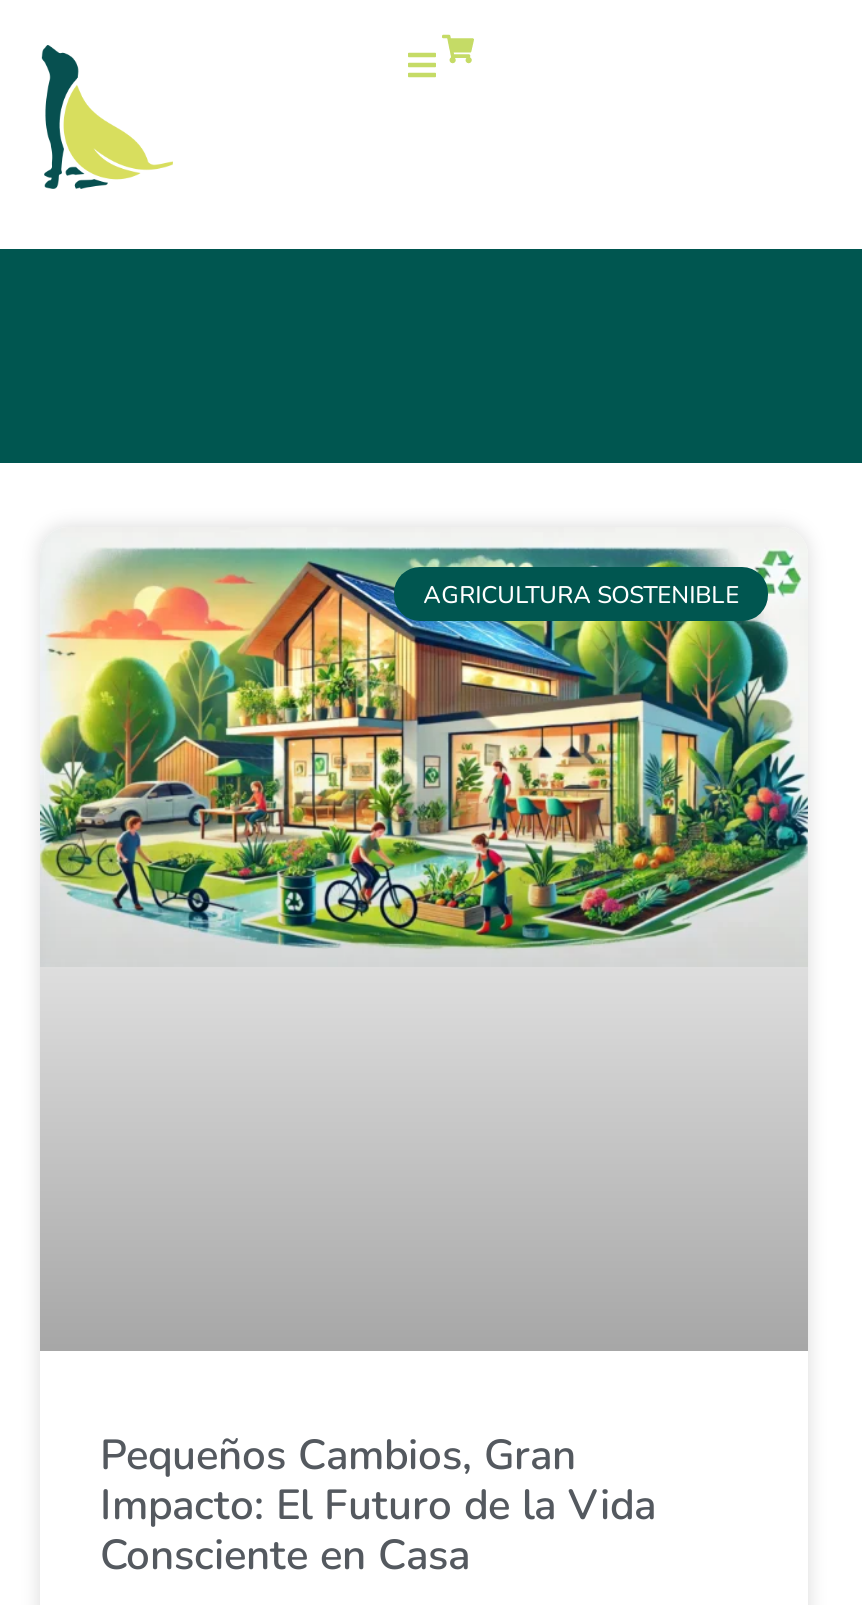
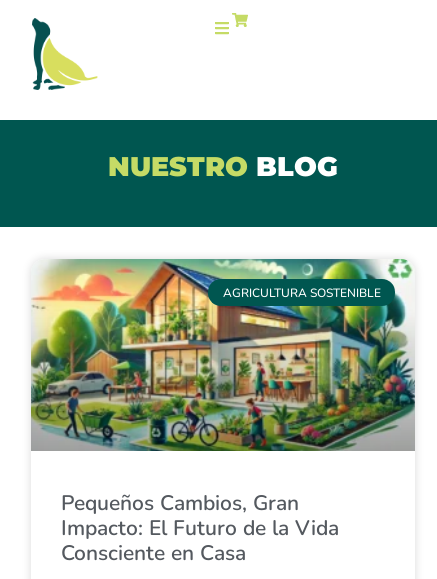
+ NUESTRO BLOG

- [image]
+ [image]
